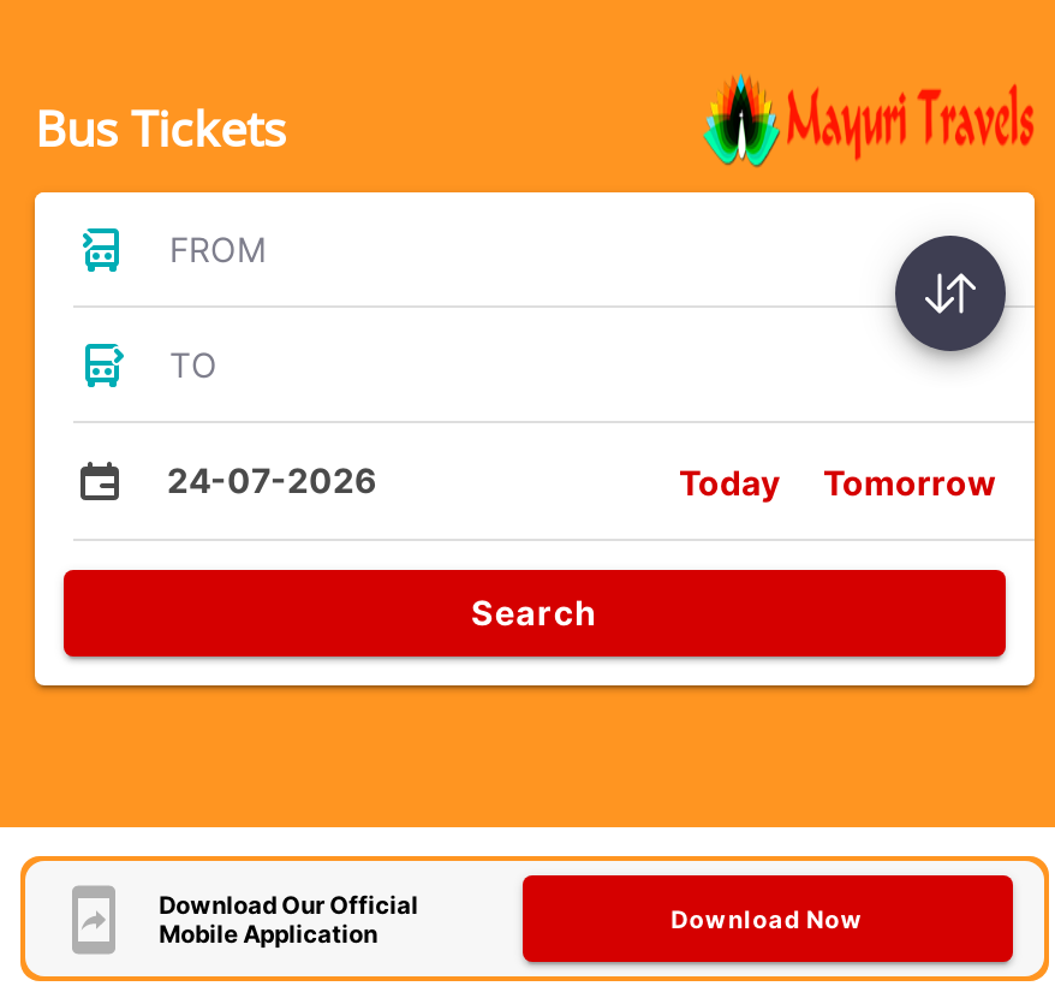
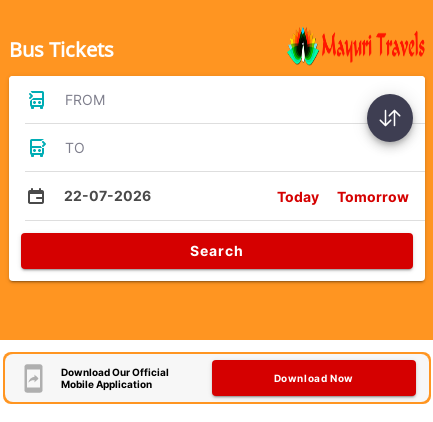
- 24-07-2026
+ 22-07-2026
